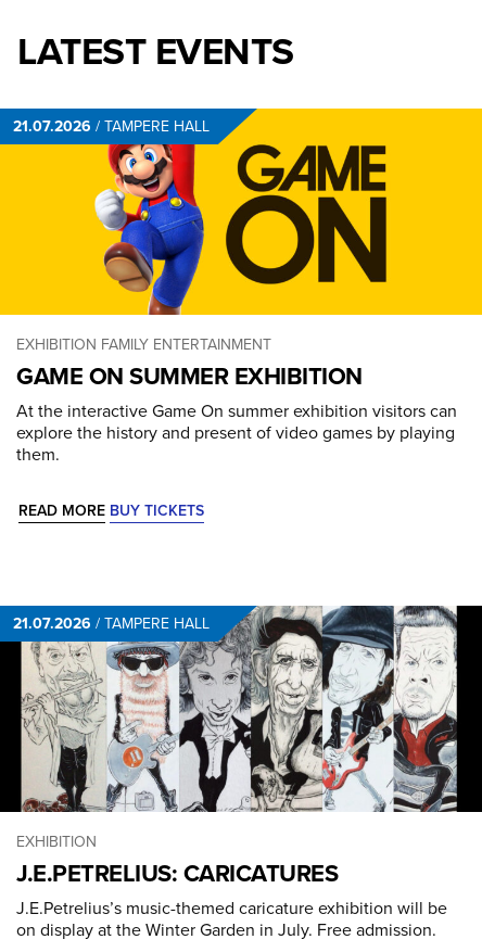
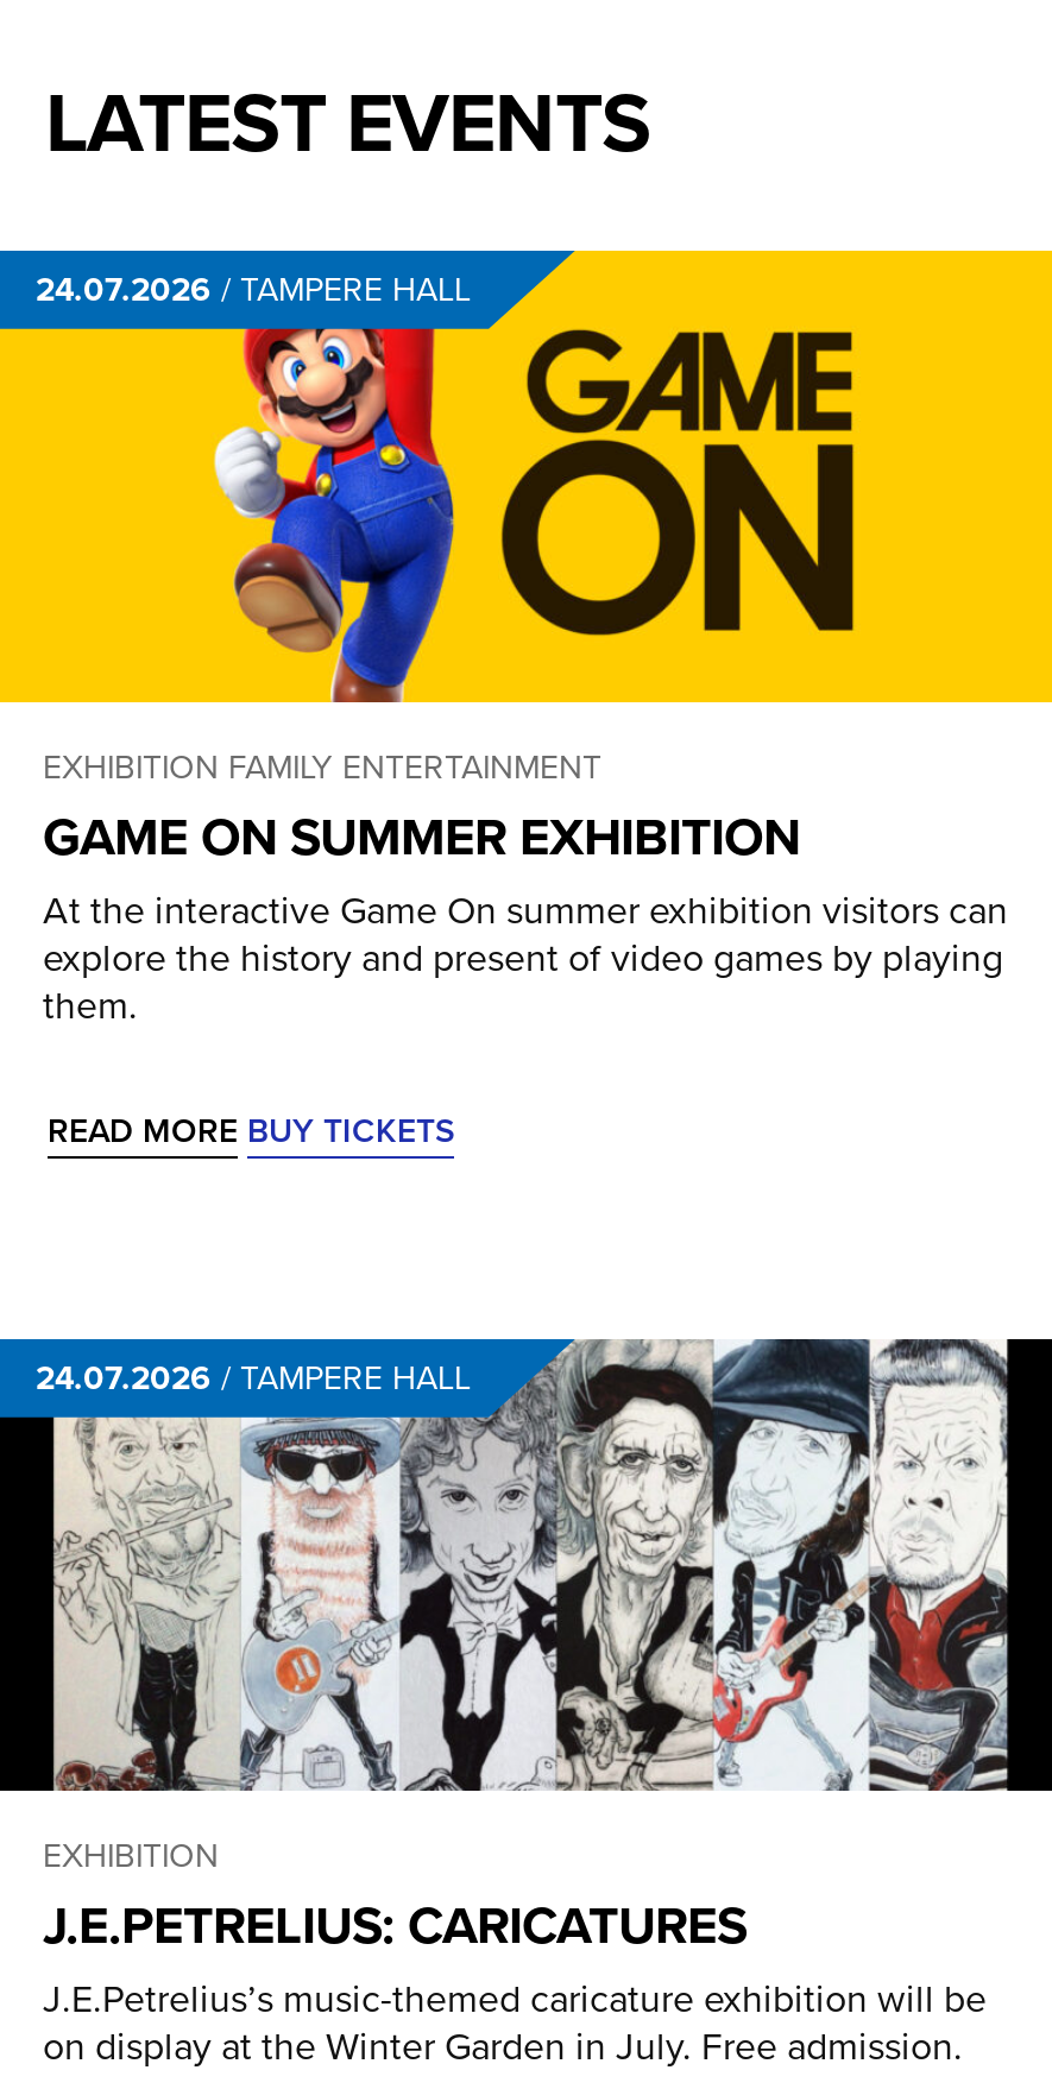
- 21.07.2026 / TAMPERE HALL
+ 24.07.2026 / TAMPERE HALL

- 21.07.2026 / TAMPERE HALL
+ 24.07.2026 / TAMPERE HALL
